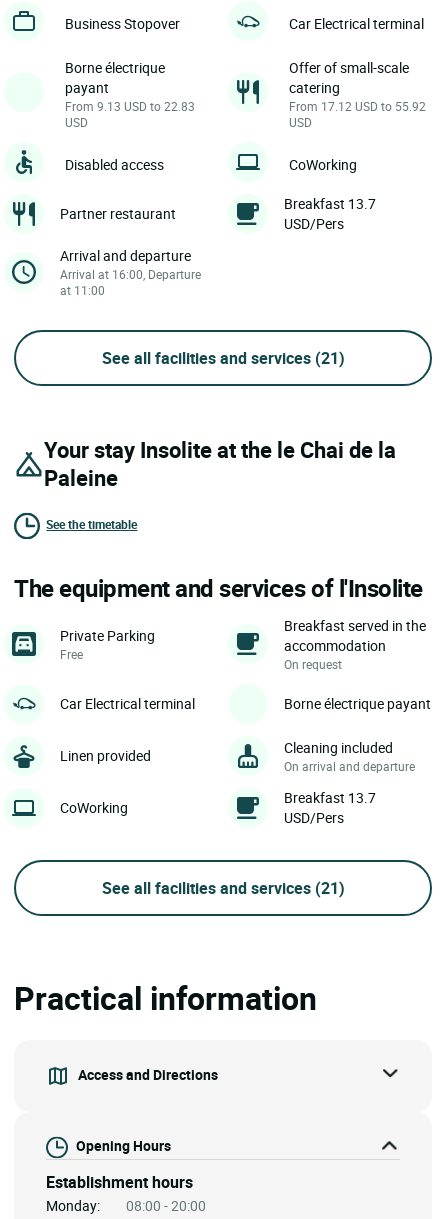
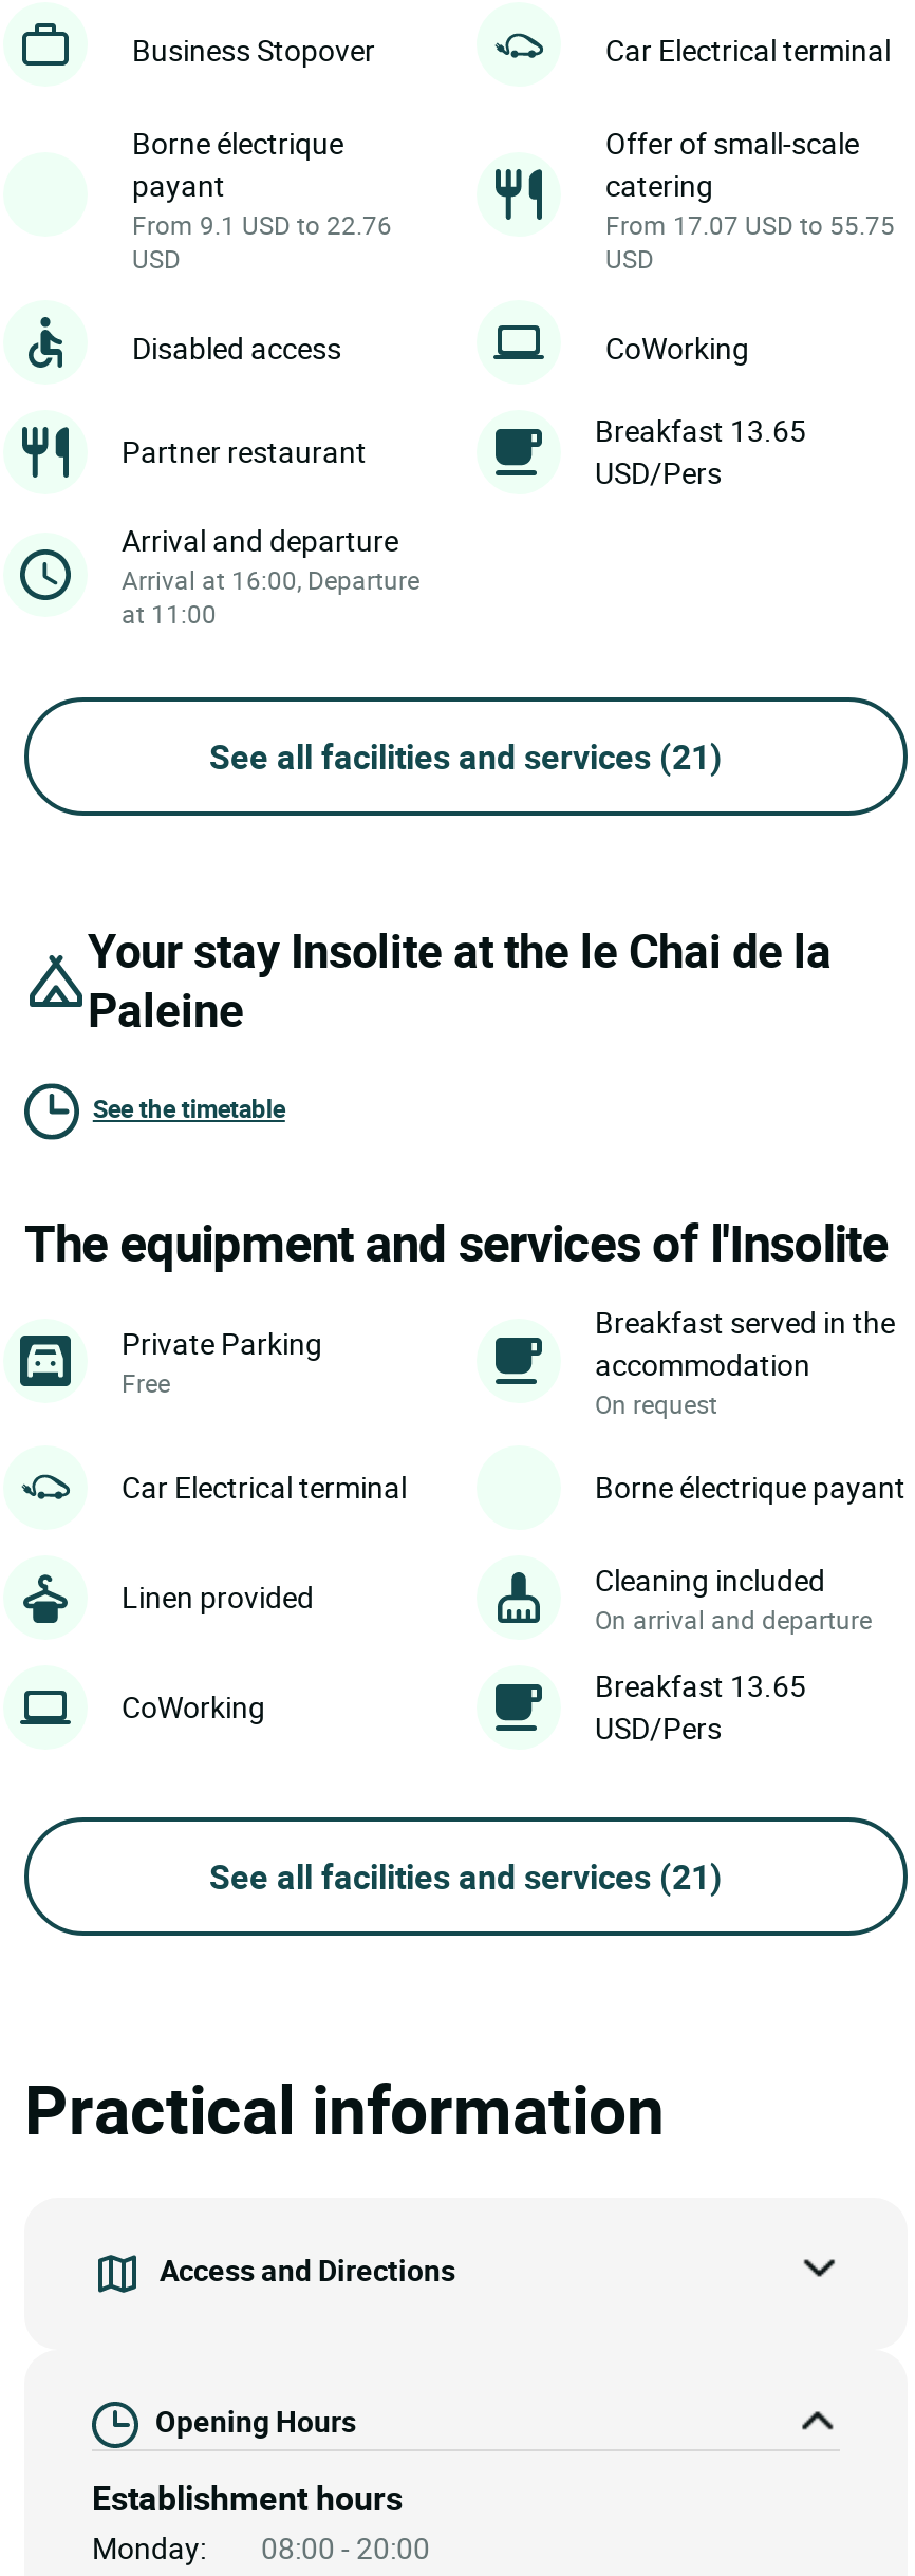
- From 9.13 USD to 22.83
+ From 9.1 USD to 22.76

- From 17.12 USD to 55.92
+ From 17.07 USD to 55.75

- Breakfast 13.7
+ Breakfast 13.65

- Breakfast 13.7
+ Breakfast 13.65
